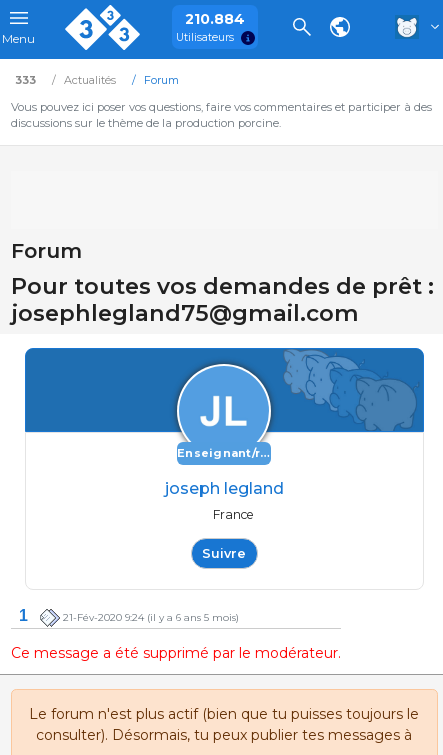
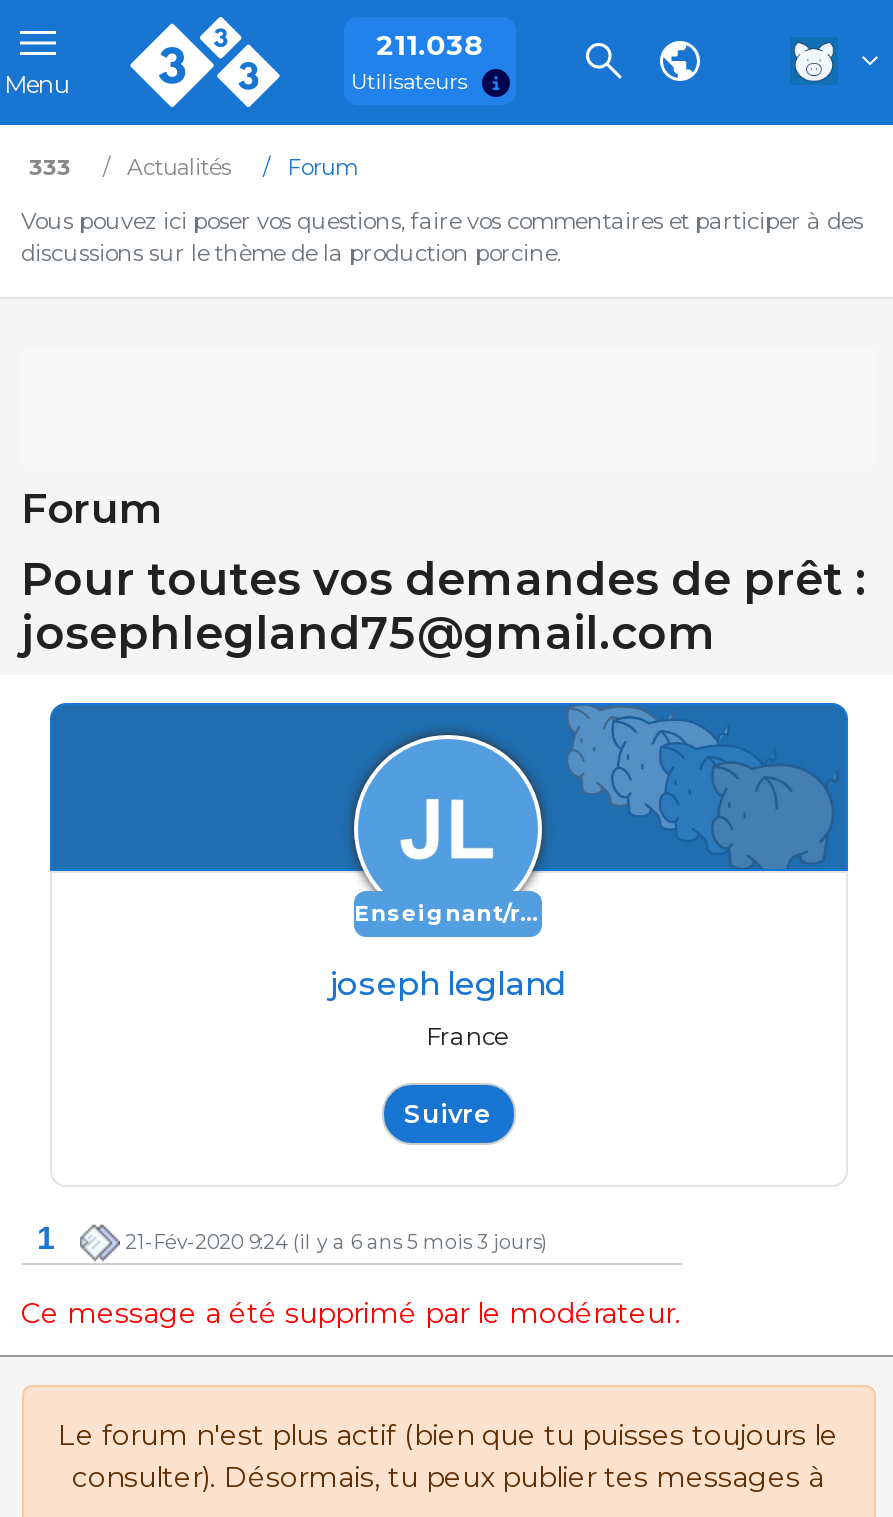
- 210.884
+ 211.038

- 21-Fév-2020 9:24 (il y a 6 ans 5 mois)
+ 21-Fév-2020 9:24 (il y a 6 ans 5 mois 3 jours)
